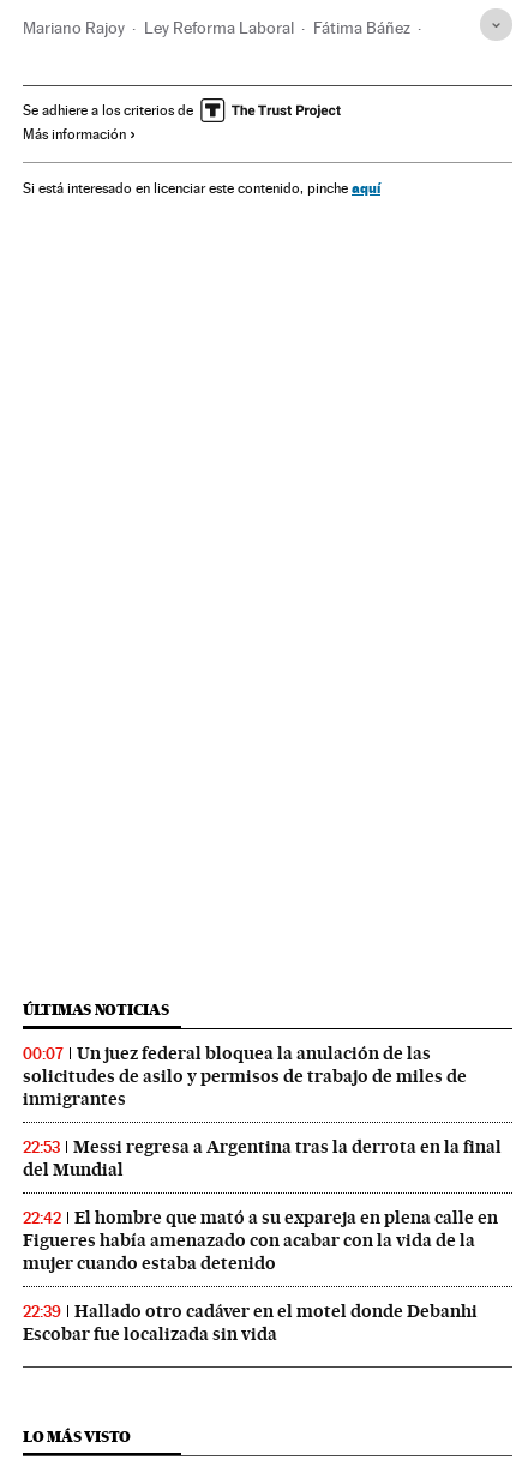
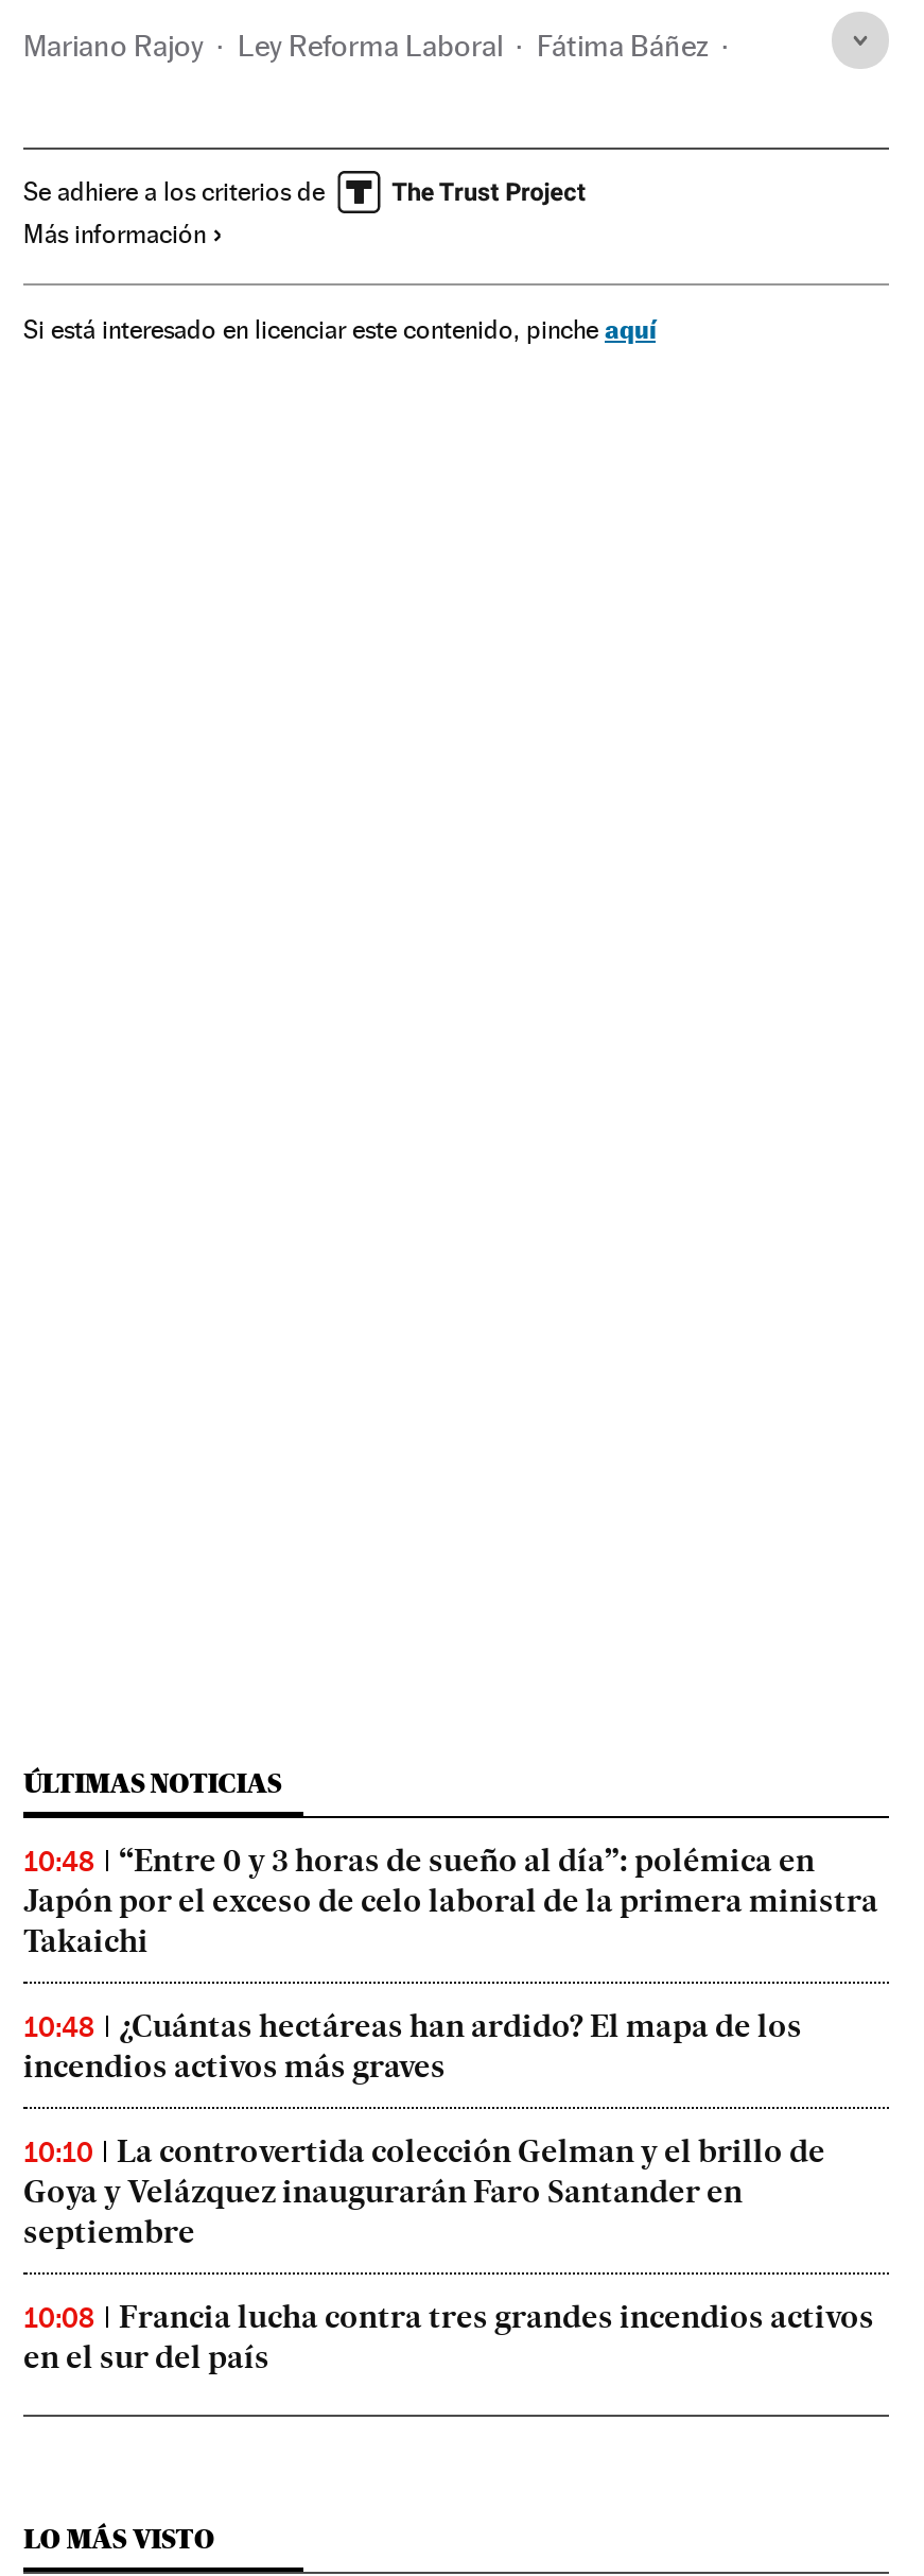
- 00:07
- Un juez federal bloquea la anulación de las
- solicitudes de asilo y permisos de trabajo de miles de
- inmigrantes
+ 10:48
+ “Entre 0 y 3 horas de sueño al día”: polémica en
+ Japón por el exceso de celo laboral de la primera ministra
+ Takaichi

- 22:53
- Messi regresa a Argentina tras la derrota en la final
- del Mundial
+ 10:48
+ ¿Cuántas hectáreas han ardido? El mapa de los
+ incendios activos más graves

- 22:42
- El hombre que mató a su expareja en plena calle en
- Figueres había amenazado con acabar con la vida de la
- mujer cuando estaba detenido
+ 10:10
+ La controvertida colección Gelman y el brillo de
+ Goya y Velázquez inaugurarán Faro Santander en
+ septiembre

- 22:39
- Hallado otro cadáver en el motel donde Debanhi
- Escobar fue localizada sin vida
+ 10:08
+ Francia lucha contra tres grandes incendios activos
+ en el sur del país
